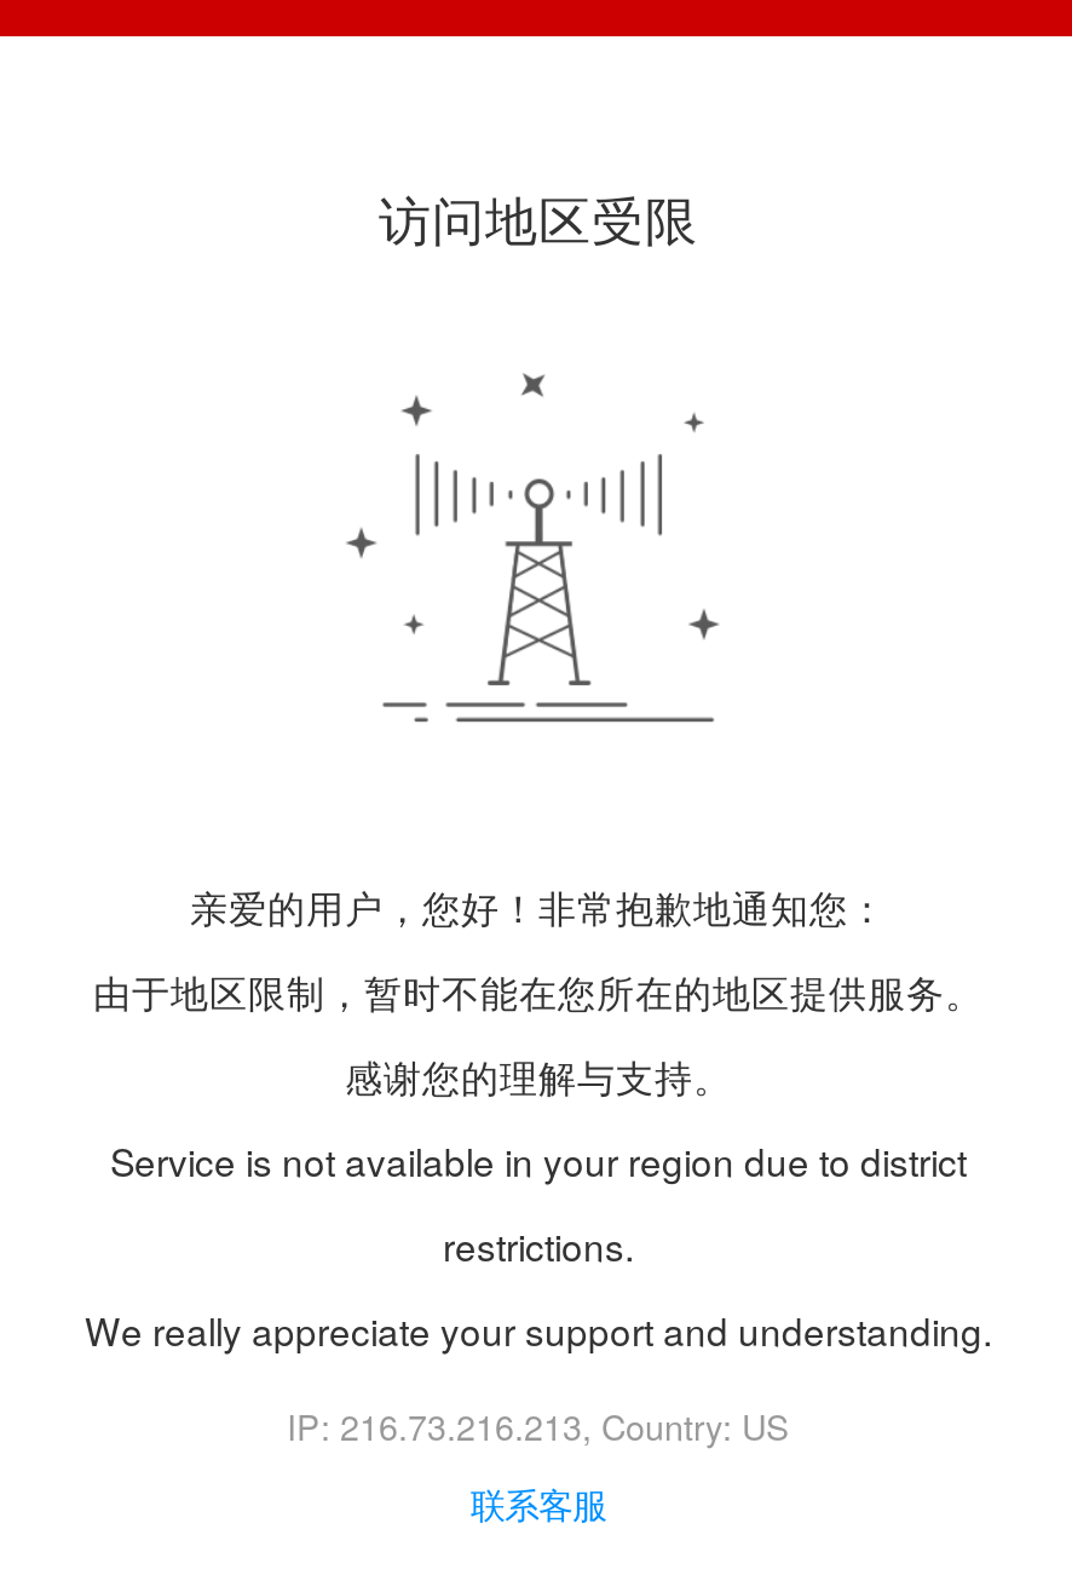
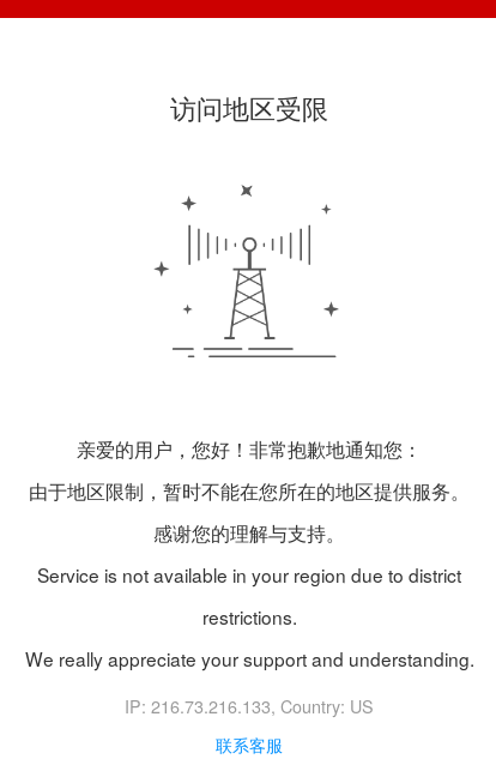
- IP: 216.73.216.213, Country: US
+ IP: 216.73.216.133, Country: US
